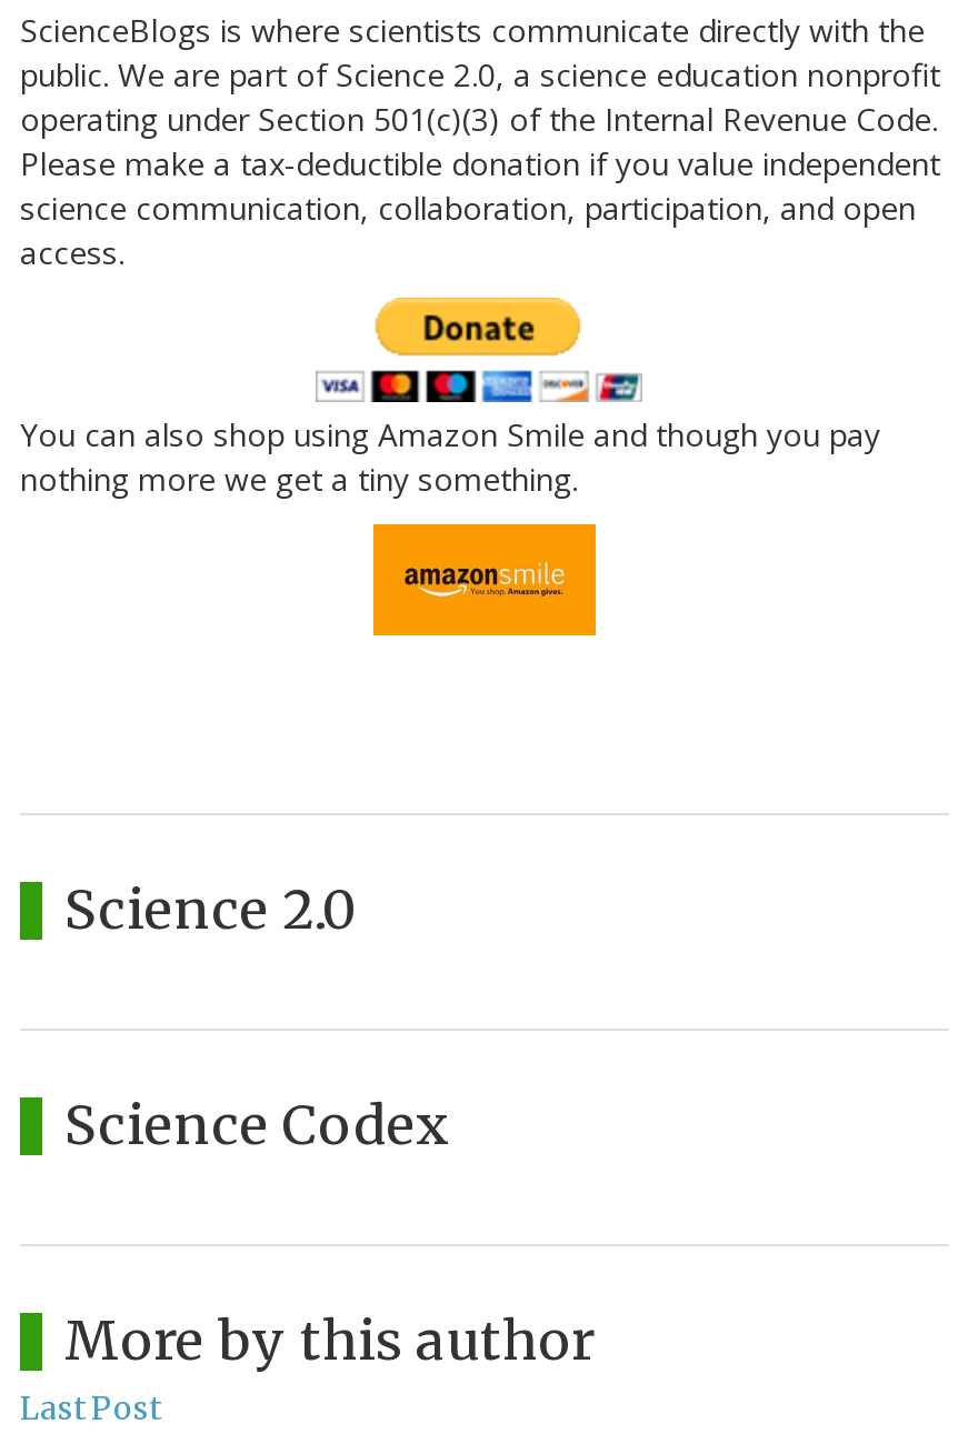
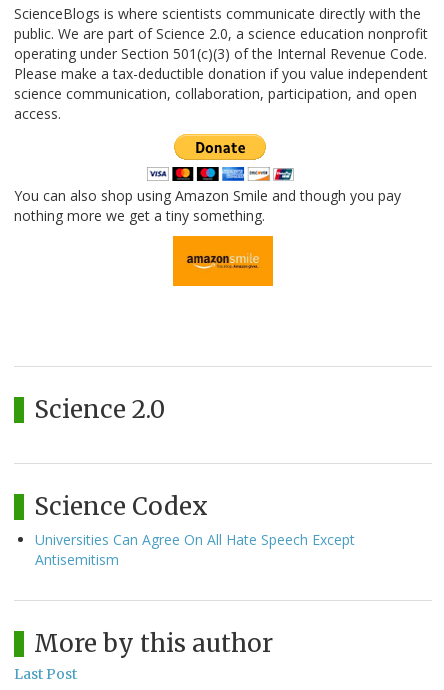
+ Universities Can Agree On All Hate Speech Except
+ Antisemitism
